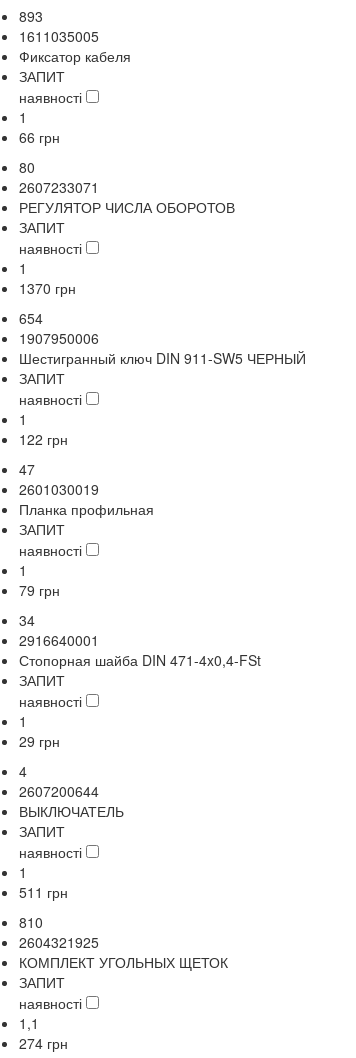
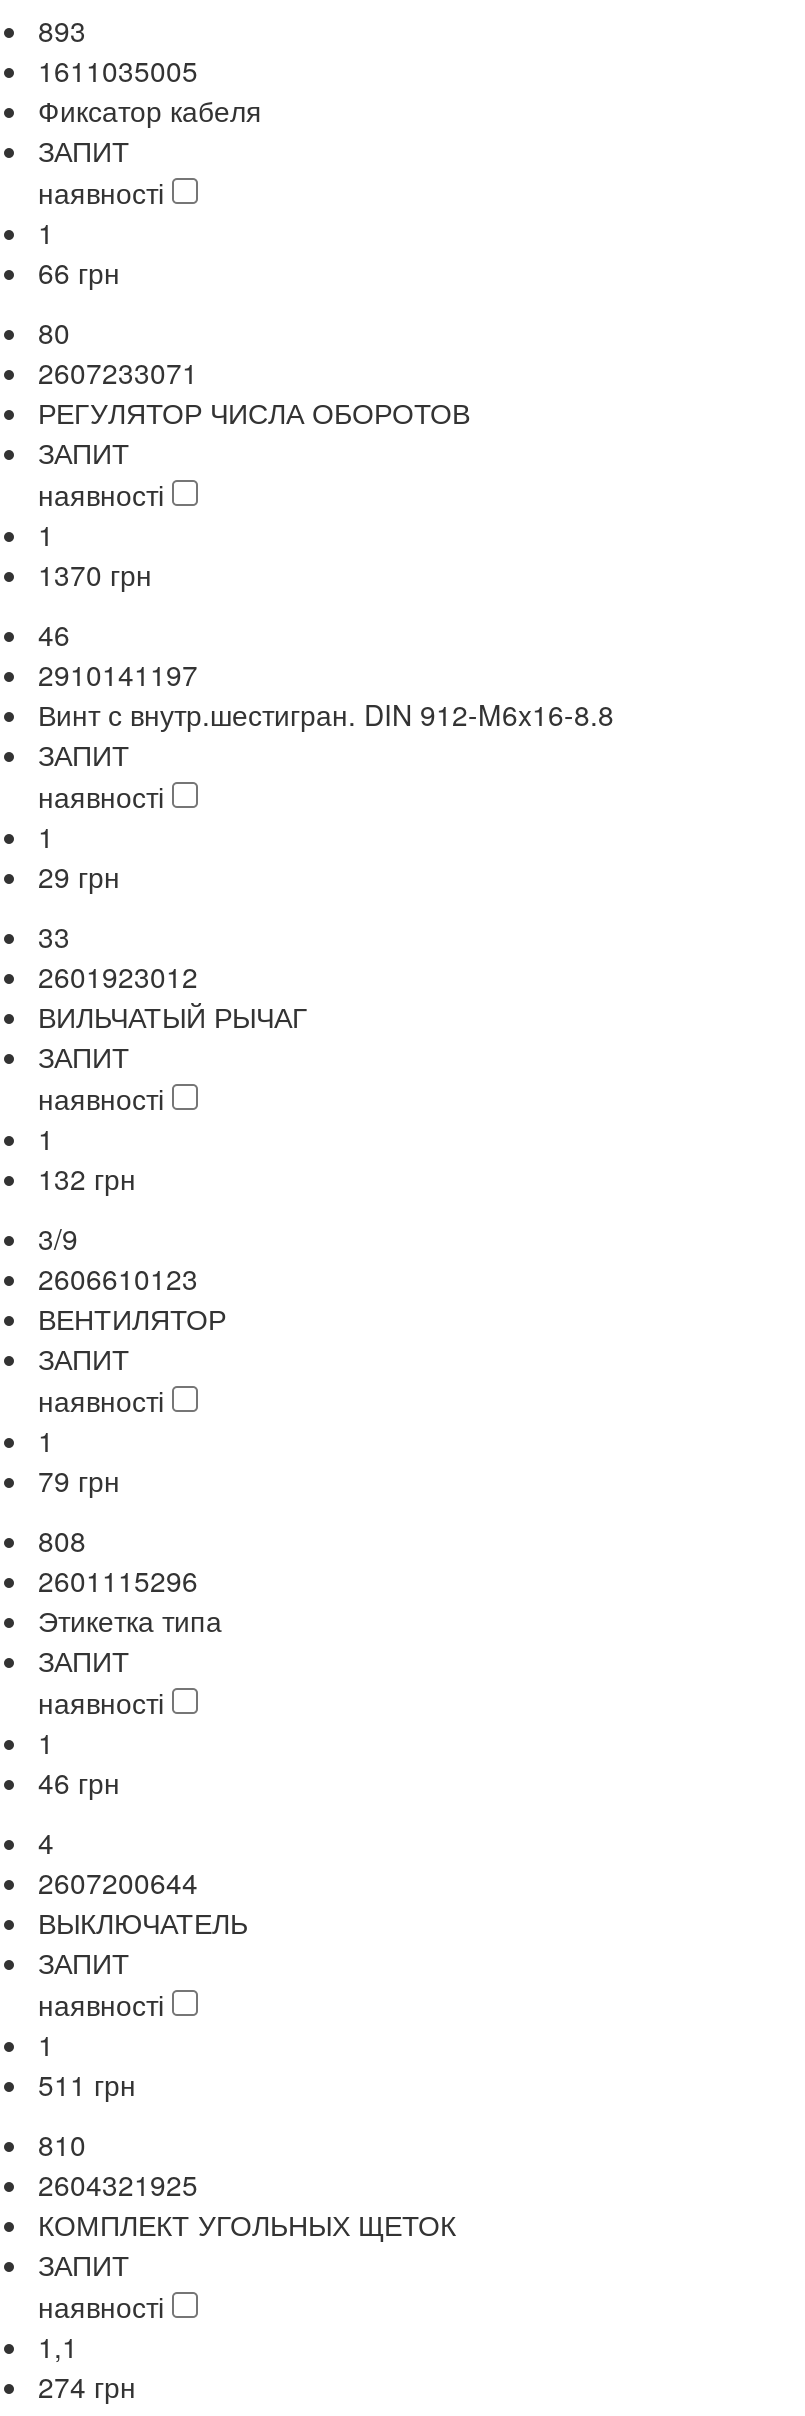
- 654
- 1907950006
- Шестигранный ключ DIN 911-SW5 ЧЕРНЫЙ
+ 46
+ 2910141197
+ Винт с внутр.шестигран. DIN 912-M6x16-8.8

- 122 грн
- 47
- 2601030019
- Планка профильная
+ 29 грн
+ 33
+ 2601923012
+ ВИЛЬЧАТЫЙ РЫЧАГ
+ ЗАПИТ
+ наявності
+ 1
+ 132 грн
+ 3/9
+ 2606610123
+ ВЕНТИЛЯТОР

- 34
- 2916640001
- Стопорная шайба DIN 471-4x0,4-FSt
+ 808
+ 2601115296
+ Этикетка типа

- 29 грн
+ 46 грн
